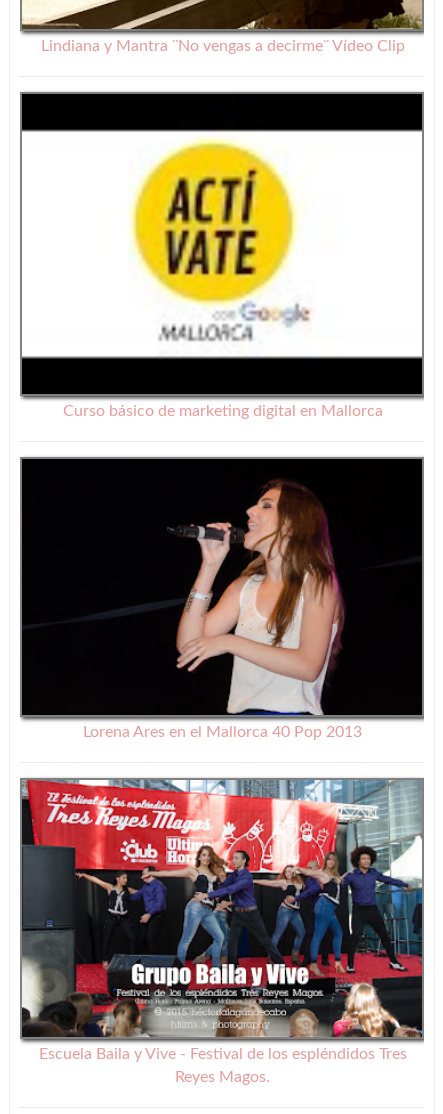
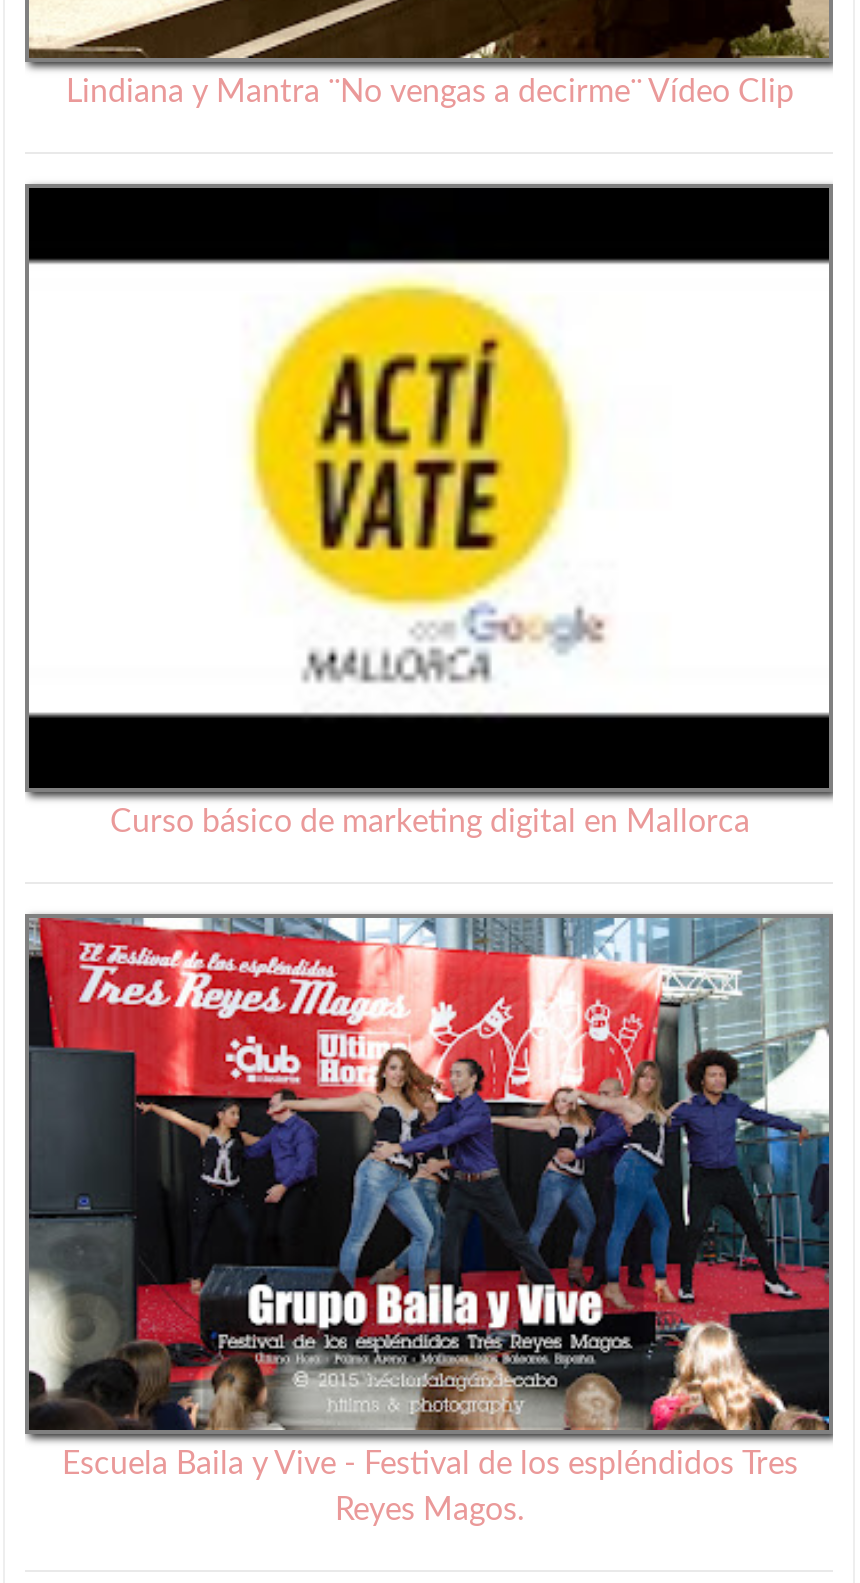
- [image]
- Lorena Ares en el Mallorca 40 Pop 2013
